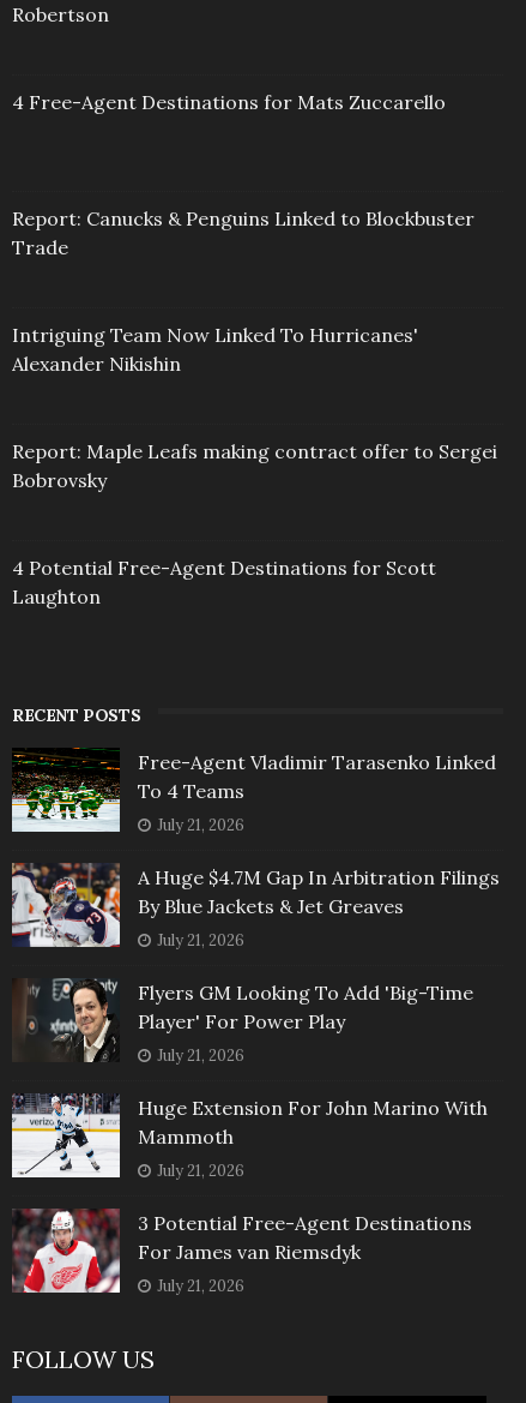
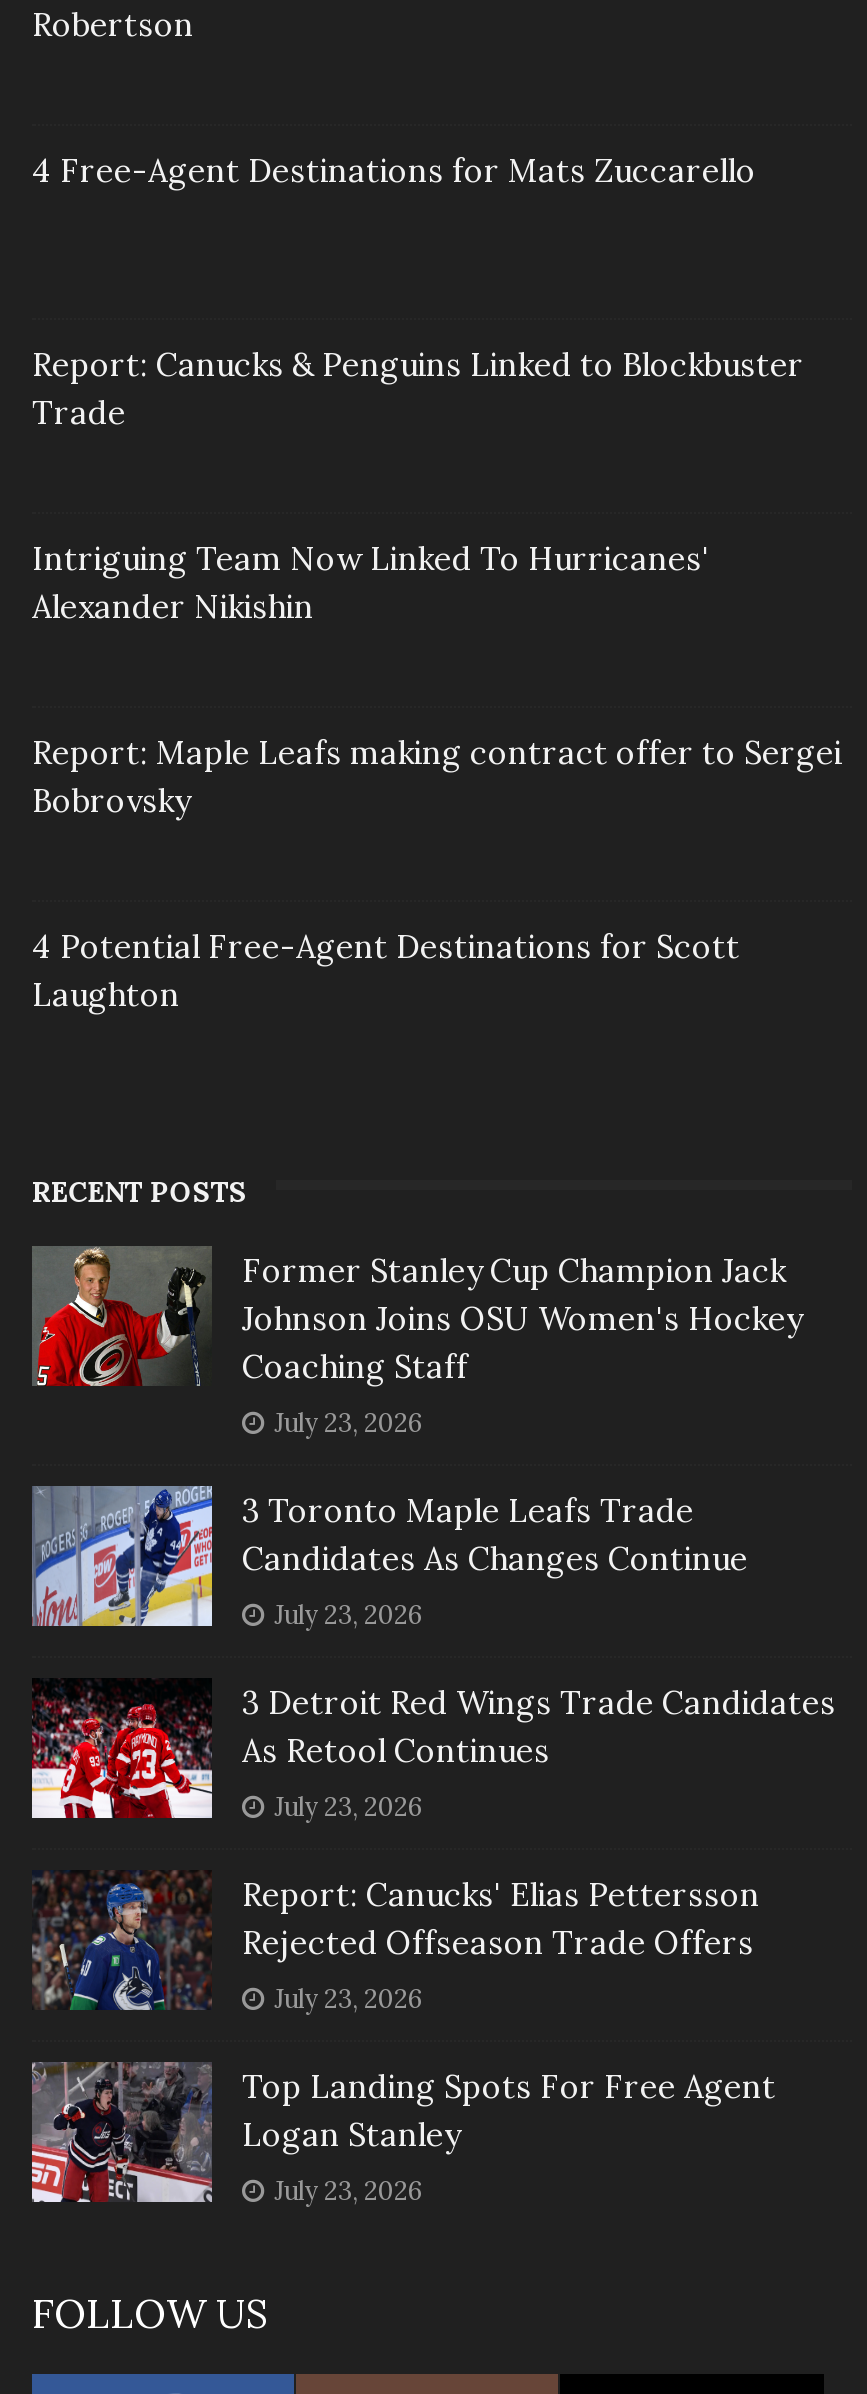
- [image]
- Free-Agent Vladimir Tarasenko Linked
- To 4 Teams
+ [image]
+ Former Stanley Cup Champion Jack
+ Johnson Joins OSU Women's Hockey
+ Coaching Staff

- July 21, 2026
+ July 23, 2026

- [image]
- A Huge $4.7M Gap In Arbitration Filings
- By Blue Jackets & Jet Greaves
+ [image]
+ 3 Toronto Maple Leafs Trade
+ Candidates As Changes Continue

- July 21, 2026
+ July 23, 2026

- [image]
- Flyers GM Looking To Add 'Big-Time
- Player' For Power Play
+ [image]
+ 3 Detroit Red Wings Trade Candidates
+ As Retool Continues

- July 21, 2026
+ July 23, 2026

- [image]
- Huge Extension For John Marino With
- Mammoth
+ [image]
+ Report: Canucks' Elias Pettersson
+ Rejected Offseason Trade Offers

- July 21, 2026
+ July 23, 2026

- [image]
- 3 Potential Free-Agent Destinations
- For James van Riemsdyk
+ [image]
+ Top Landing Spots For Free Agent
+ Logan Stanley

- July 21, 2026
+ July 23, 2026
